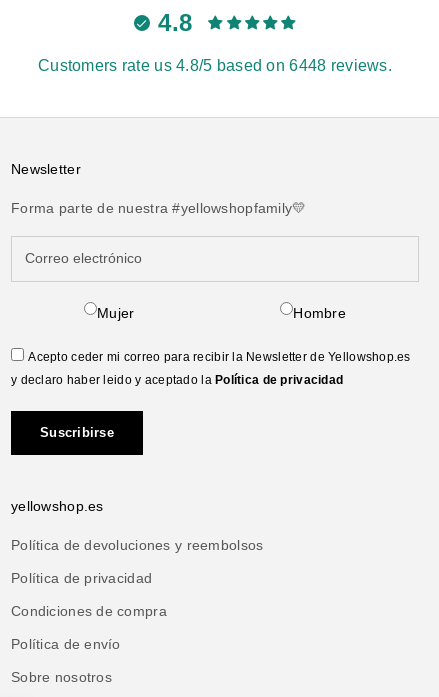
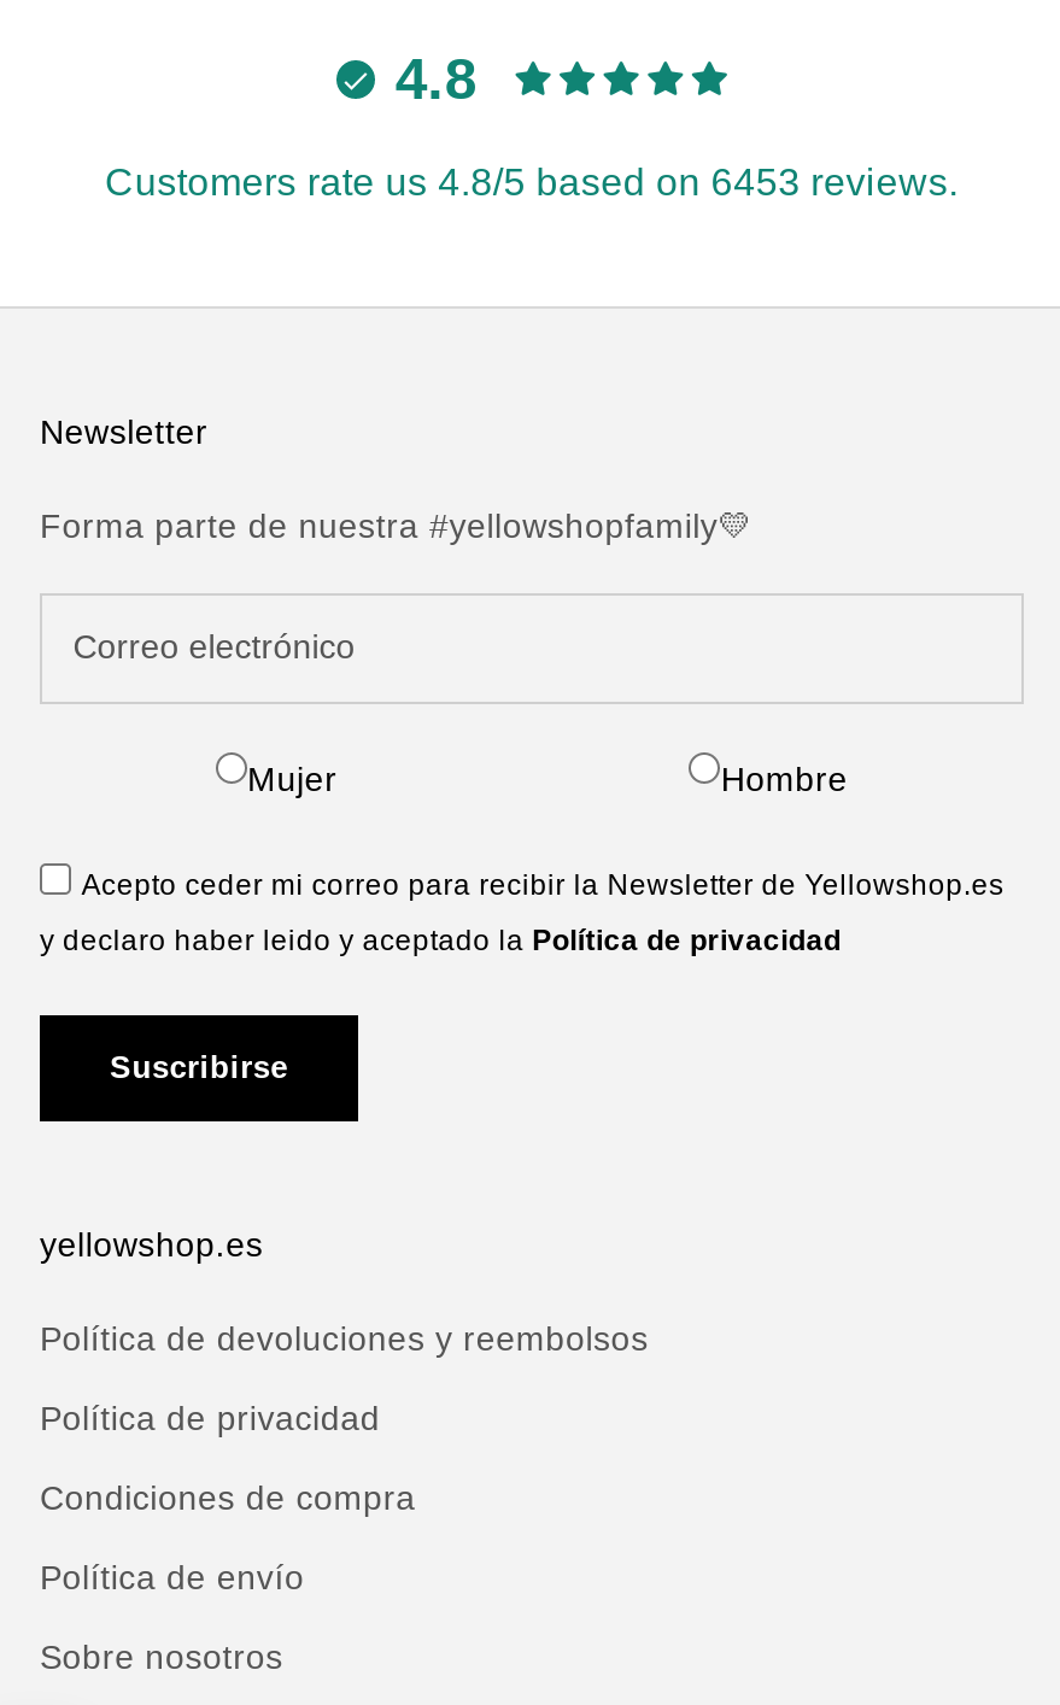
- Customers rate us 4.8/5 based on 6448 reviews.
+ Customers rate us 4.8/5 based on 6453 reviews.
